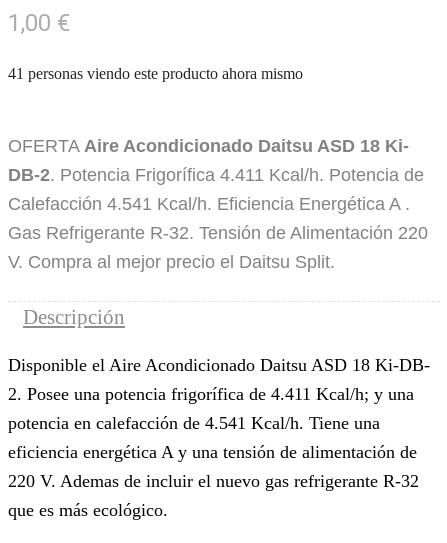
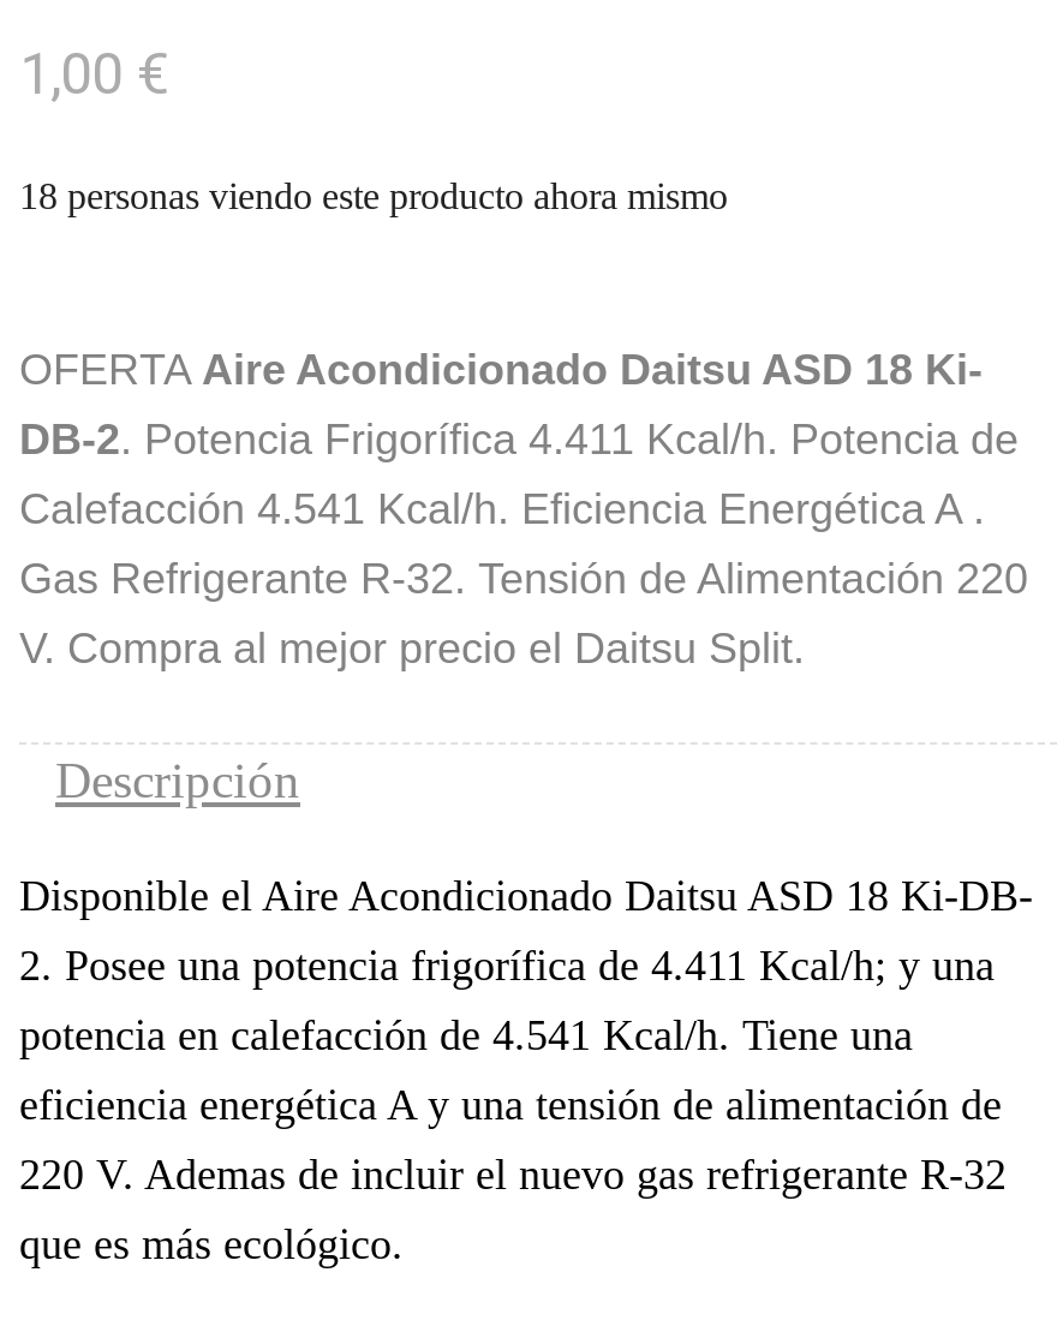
- 41 personas viendo este producto ahora mismo
+ 18 personas viendo este producto ahora mismo
